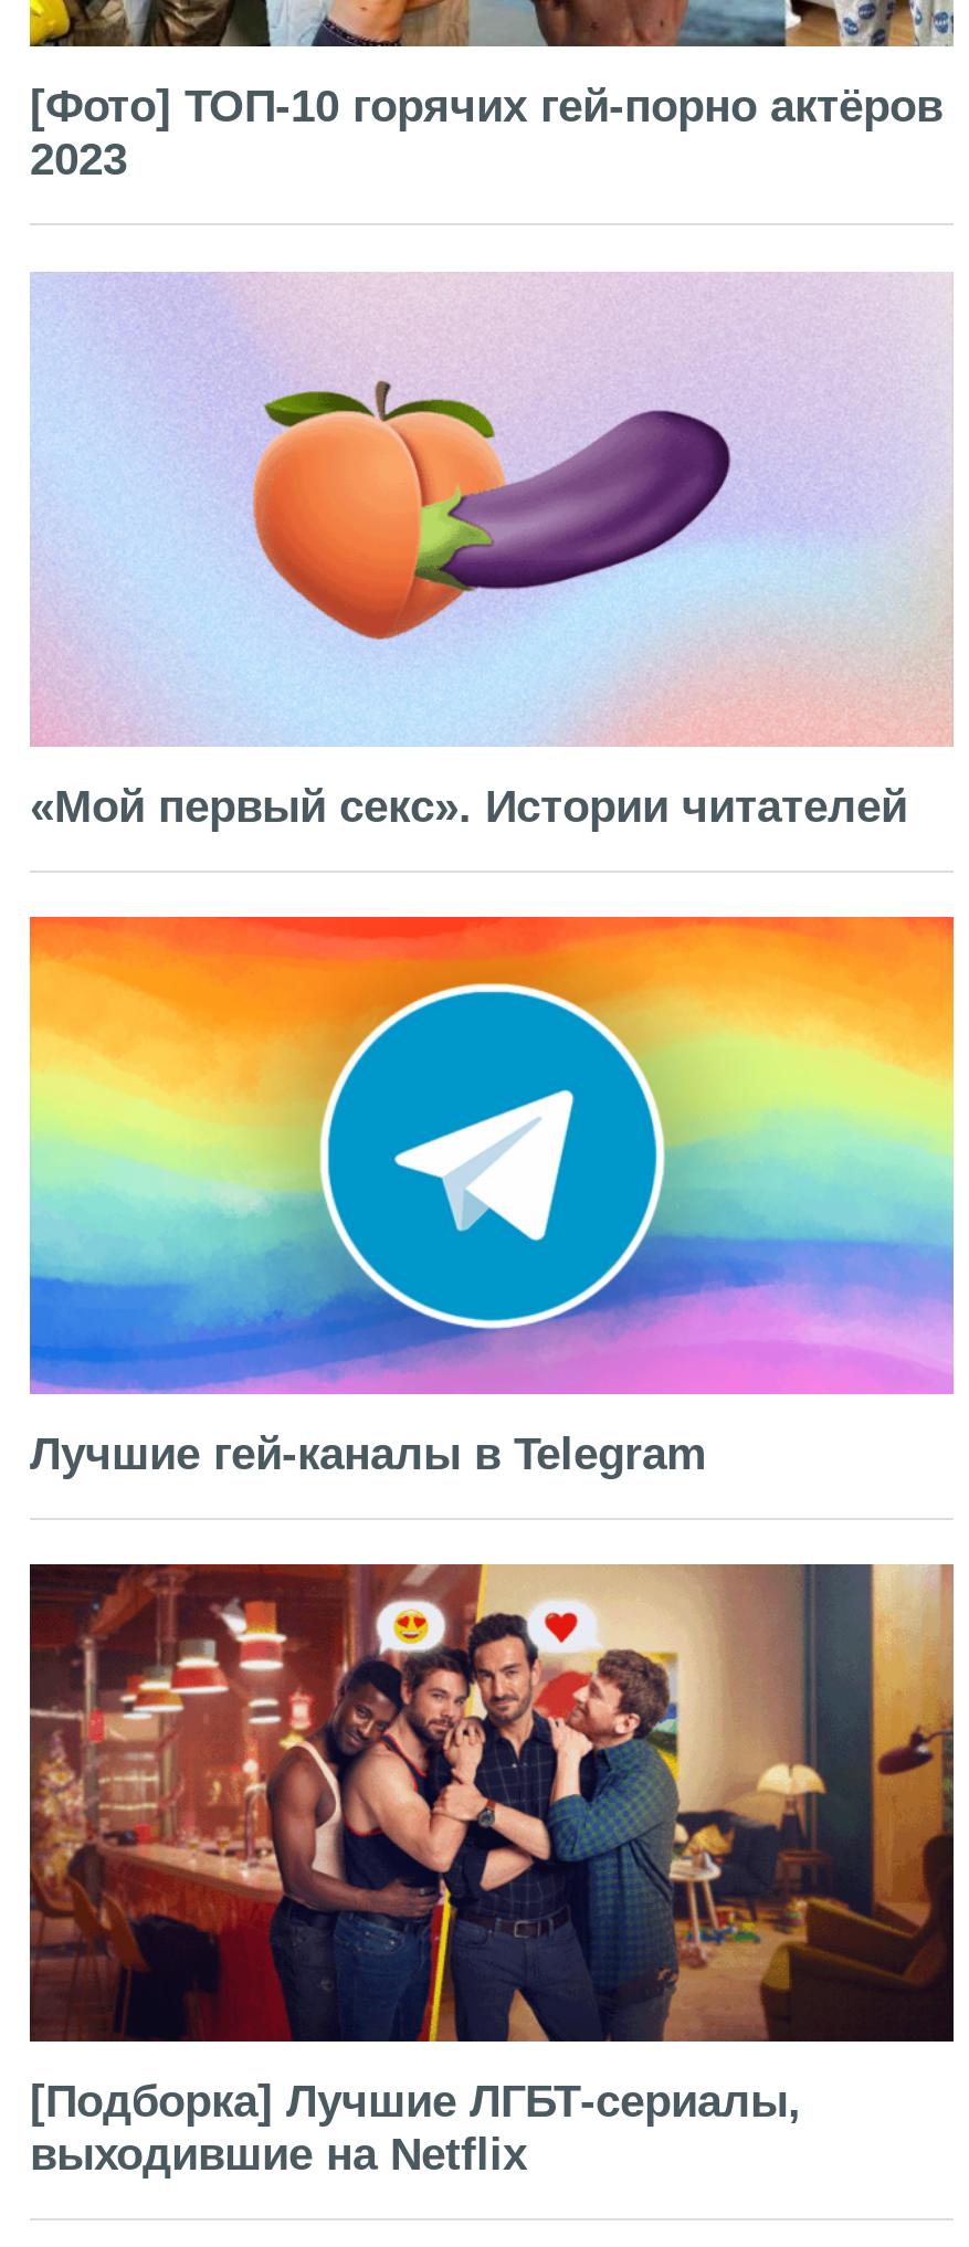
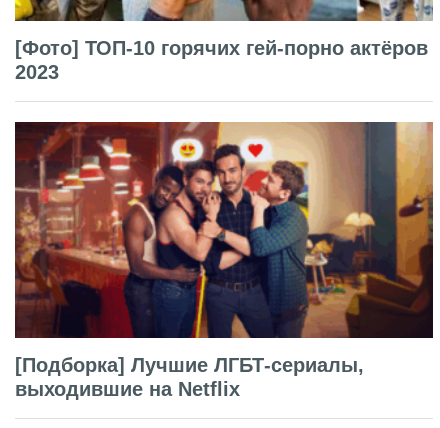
- [image]
- «Мой первый секс». Истории читателей

- [image]
- Лучшие гей-каналы в Telegram
